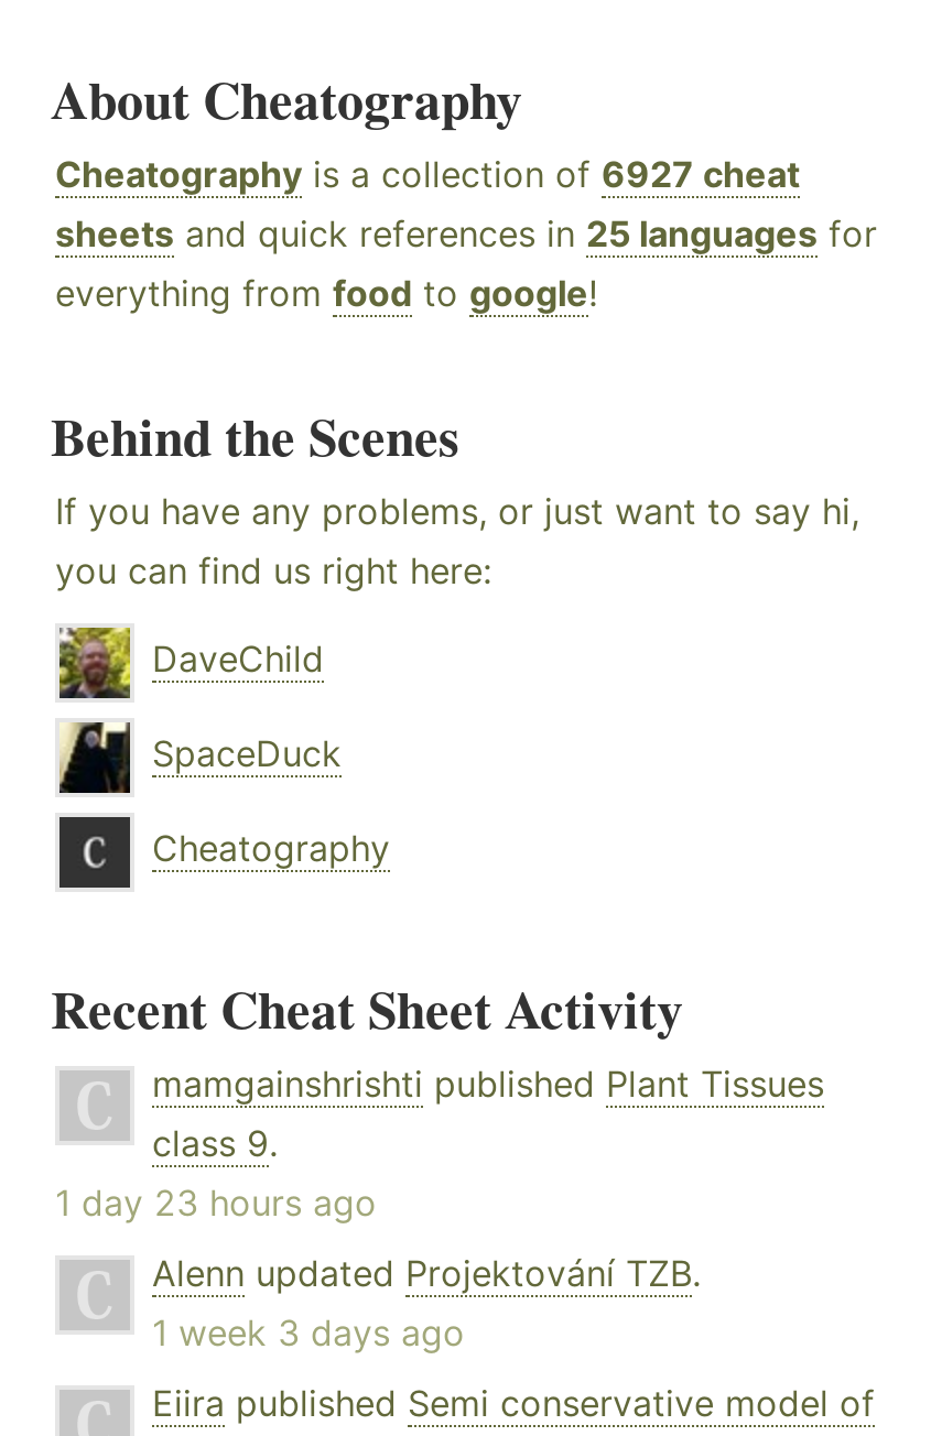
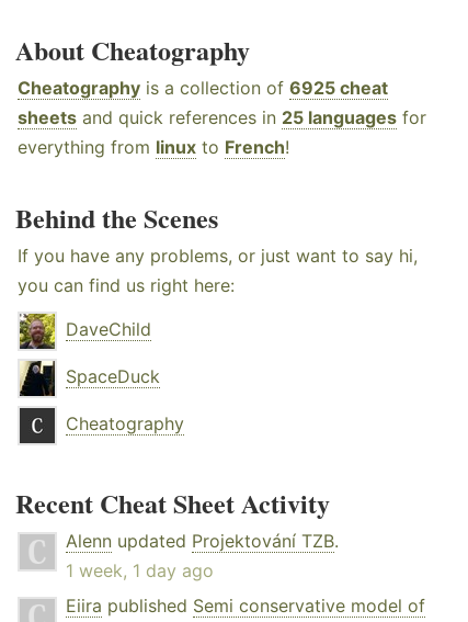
- Cheatography is a collection of 6927 cheat
+ Cheatography is a collection of 6925 cheat

- everything from food to google!
+ everything from linux to French!

- mamgainshrishti published Plant Tissues
- class 9.
- 1 day 23 hours ago

- 1 week 3 days ago
+ 1 week, 1 day ago
